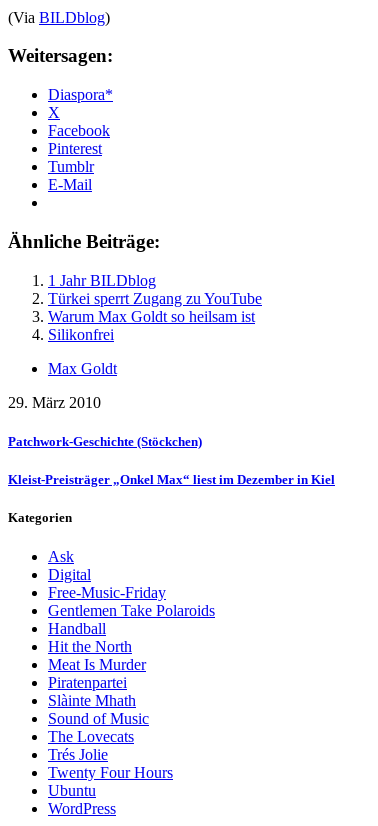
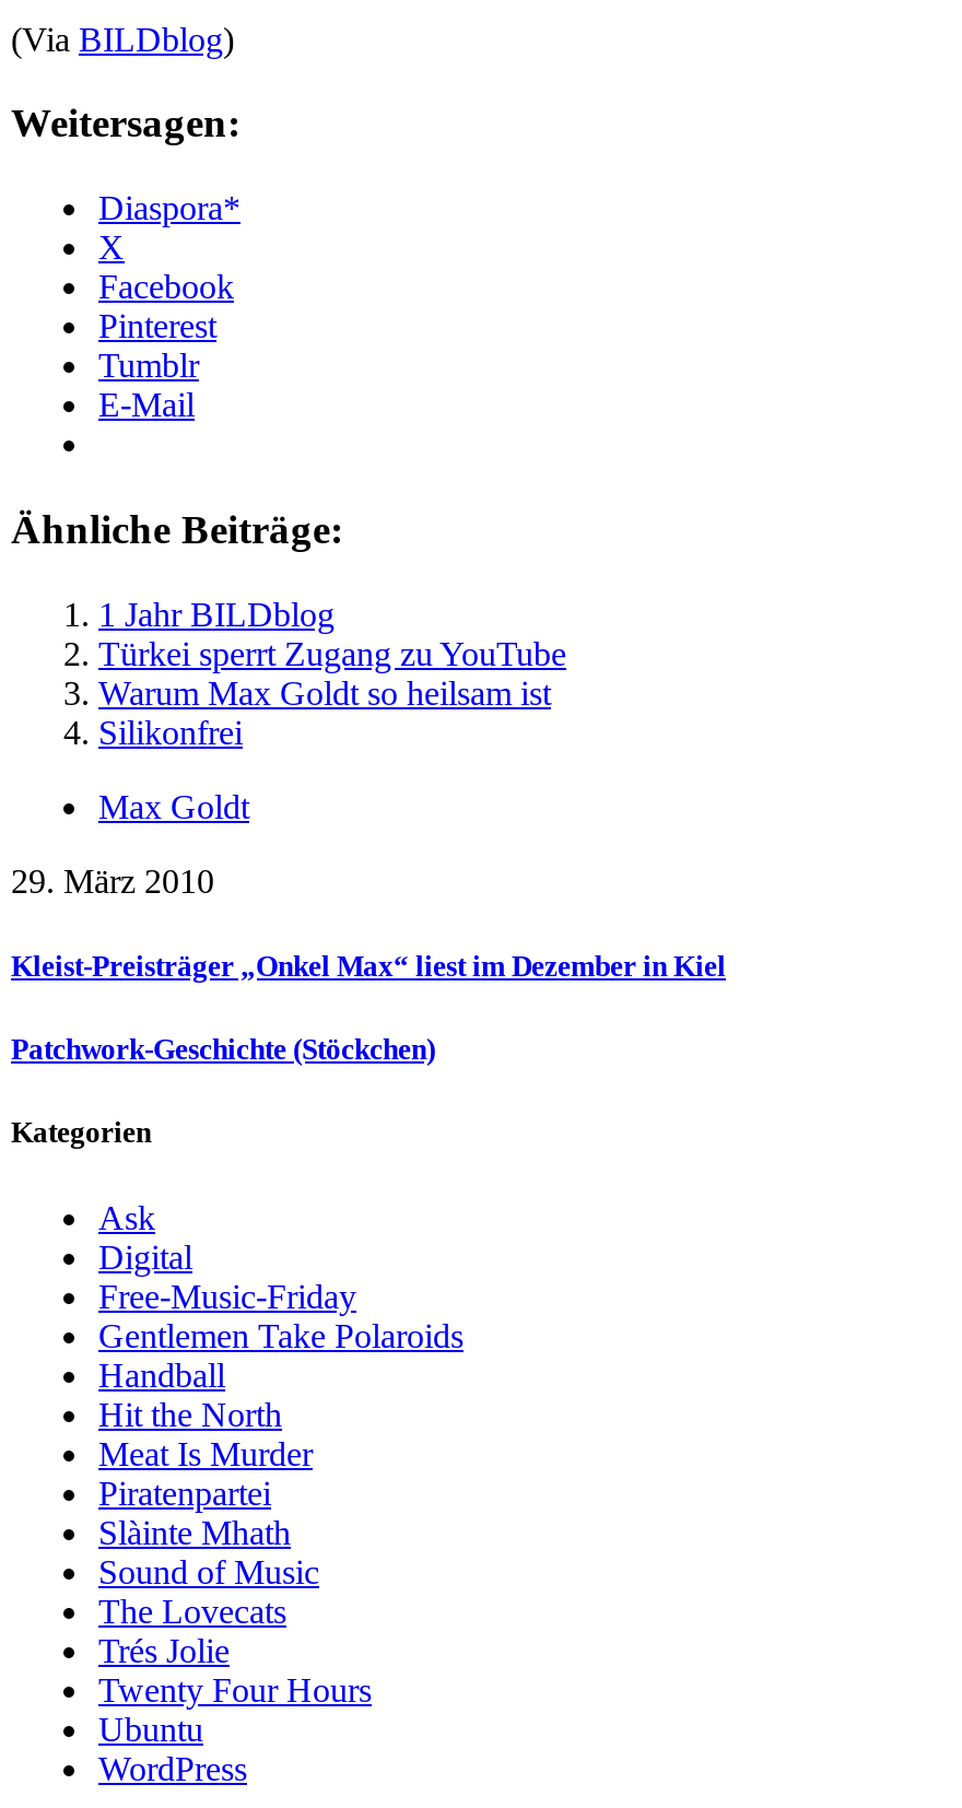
moved down: Patchwork-Geschichte (Stöckchen)

moved up: Kleist-Preisträger „Onkel Max“ liest im Dezember in Kiel
